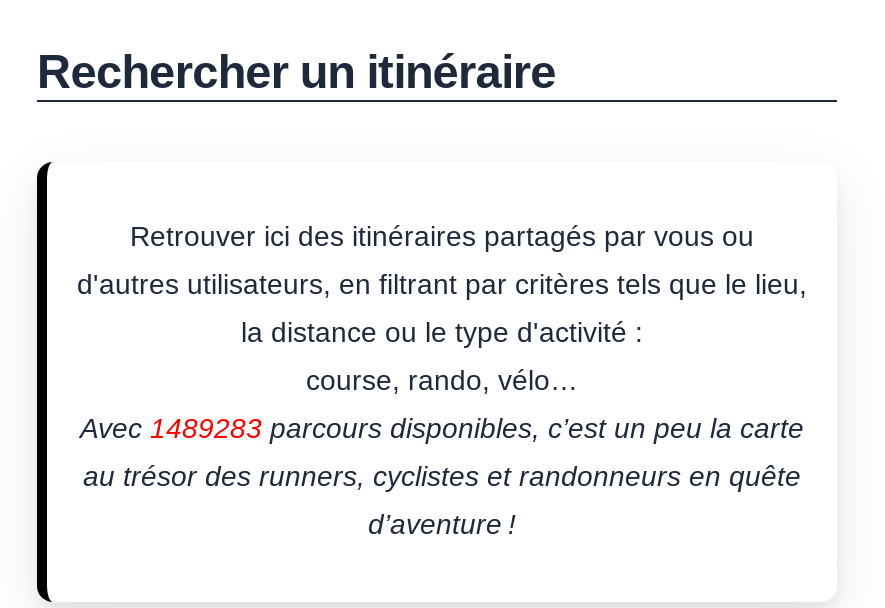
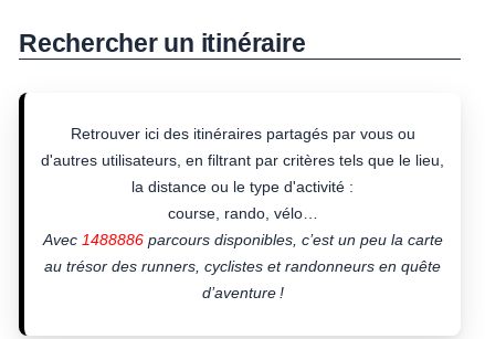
- Avec 1489283 parcours disponibles, c’est un peu la carte
+ Avec 1488886 parcours disponibles, c’est un peu la carte
